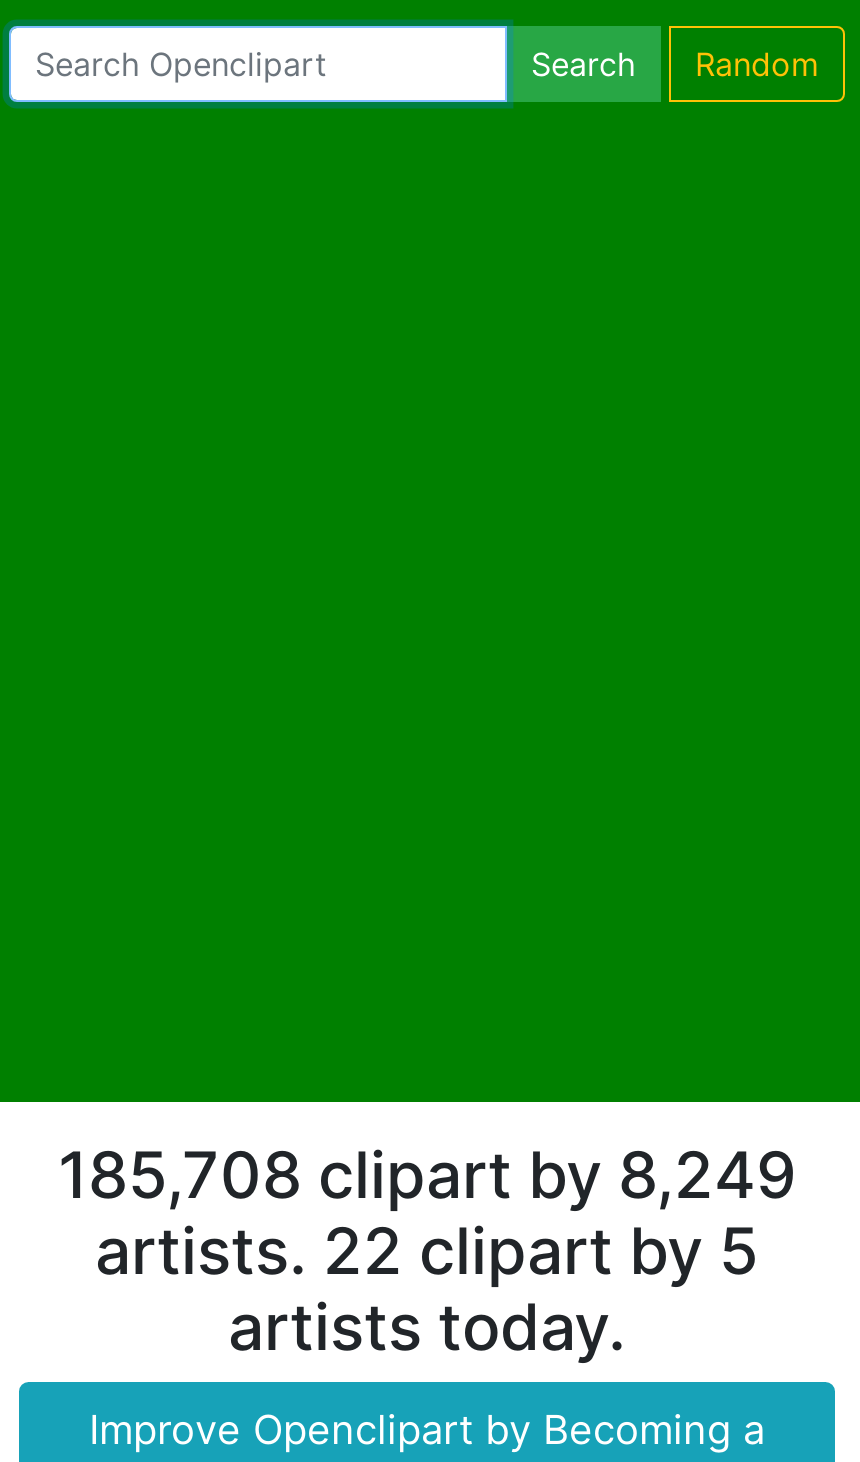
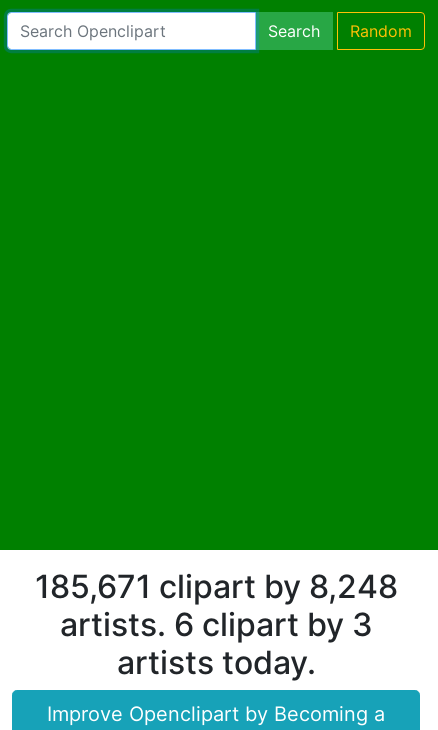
- 185,708 clipart by 8,249
+ 185,671 clipart by 8,248

- artists. 22 clipart by 5
+ artists. 6 clipart by 3
